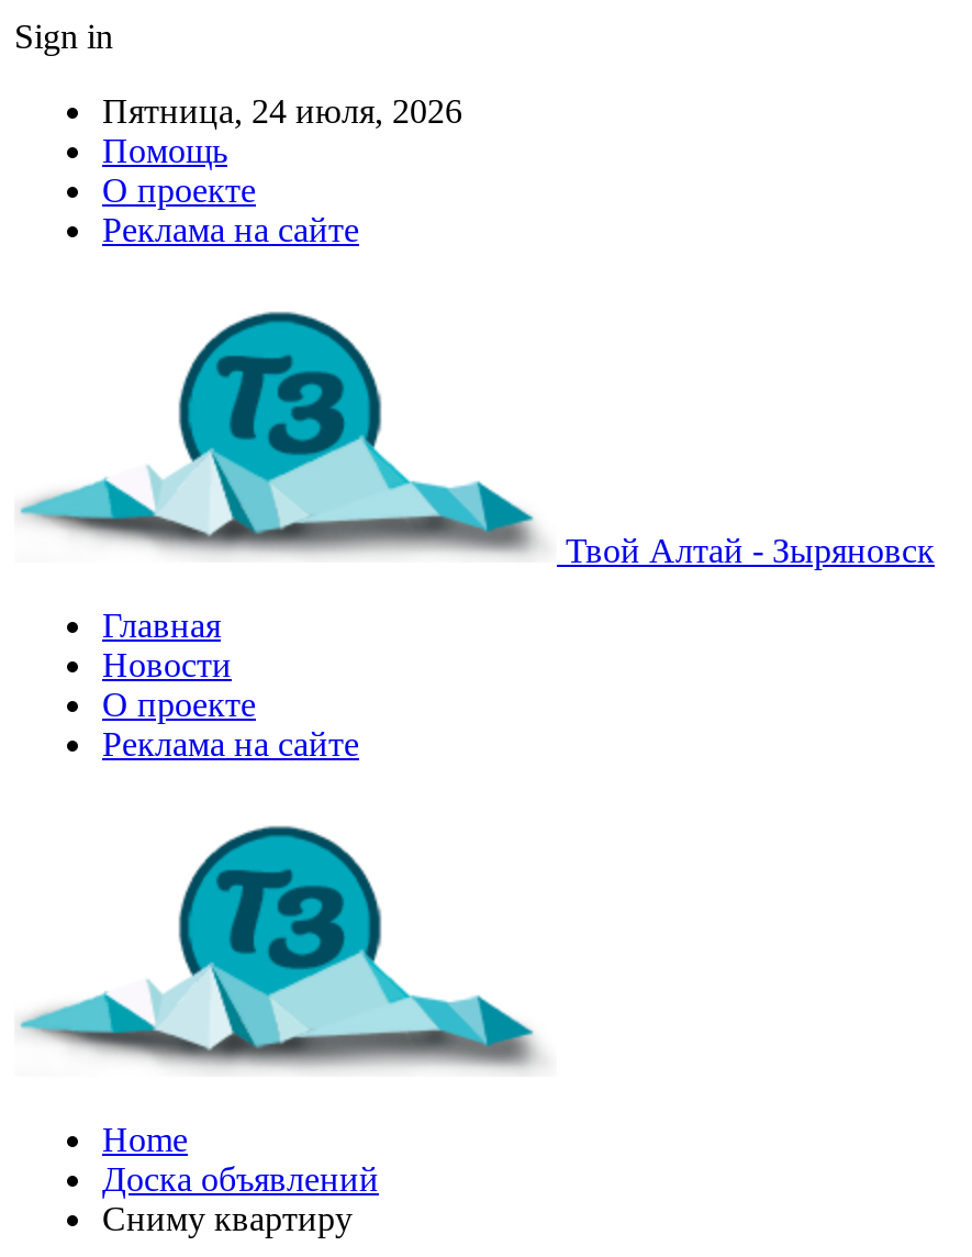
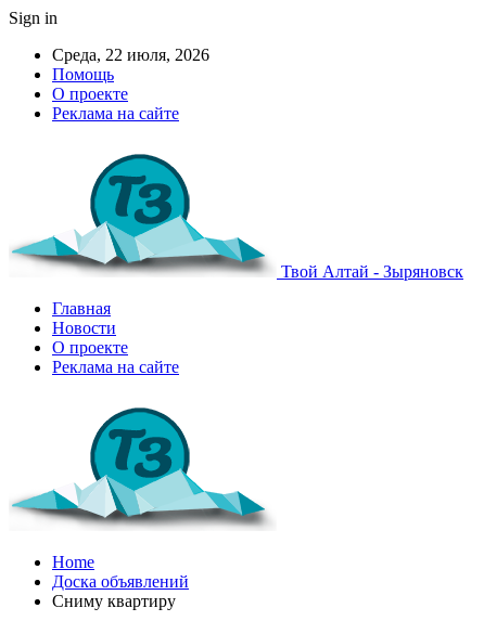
- Пятница, 24 июля, 2026
+ Среда, 22 июля, 2026
